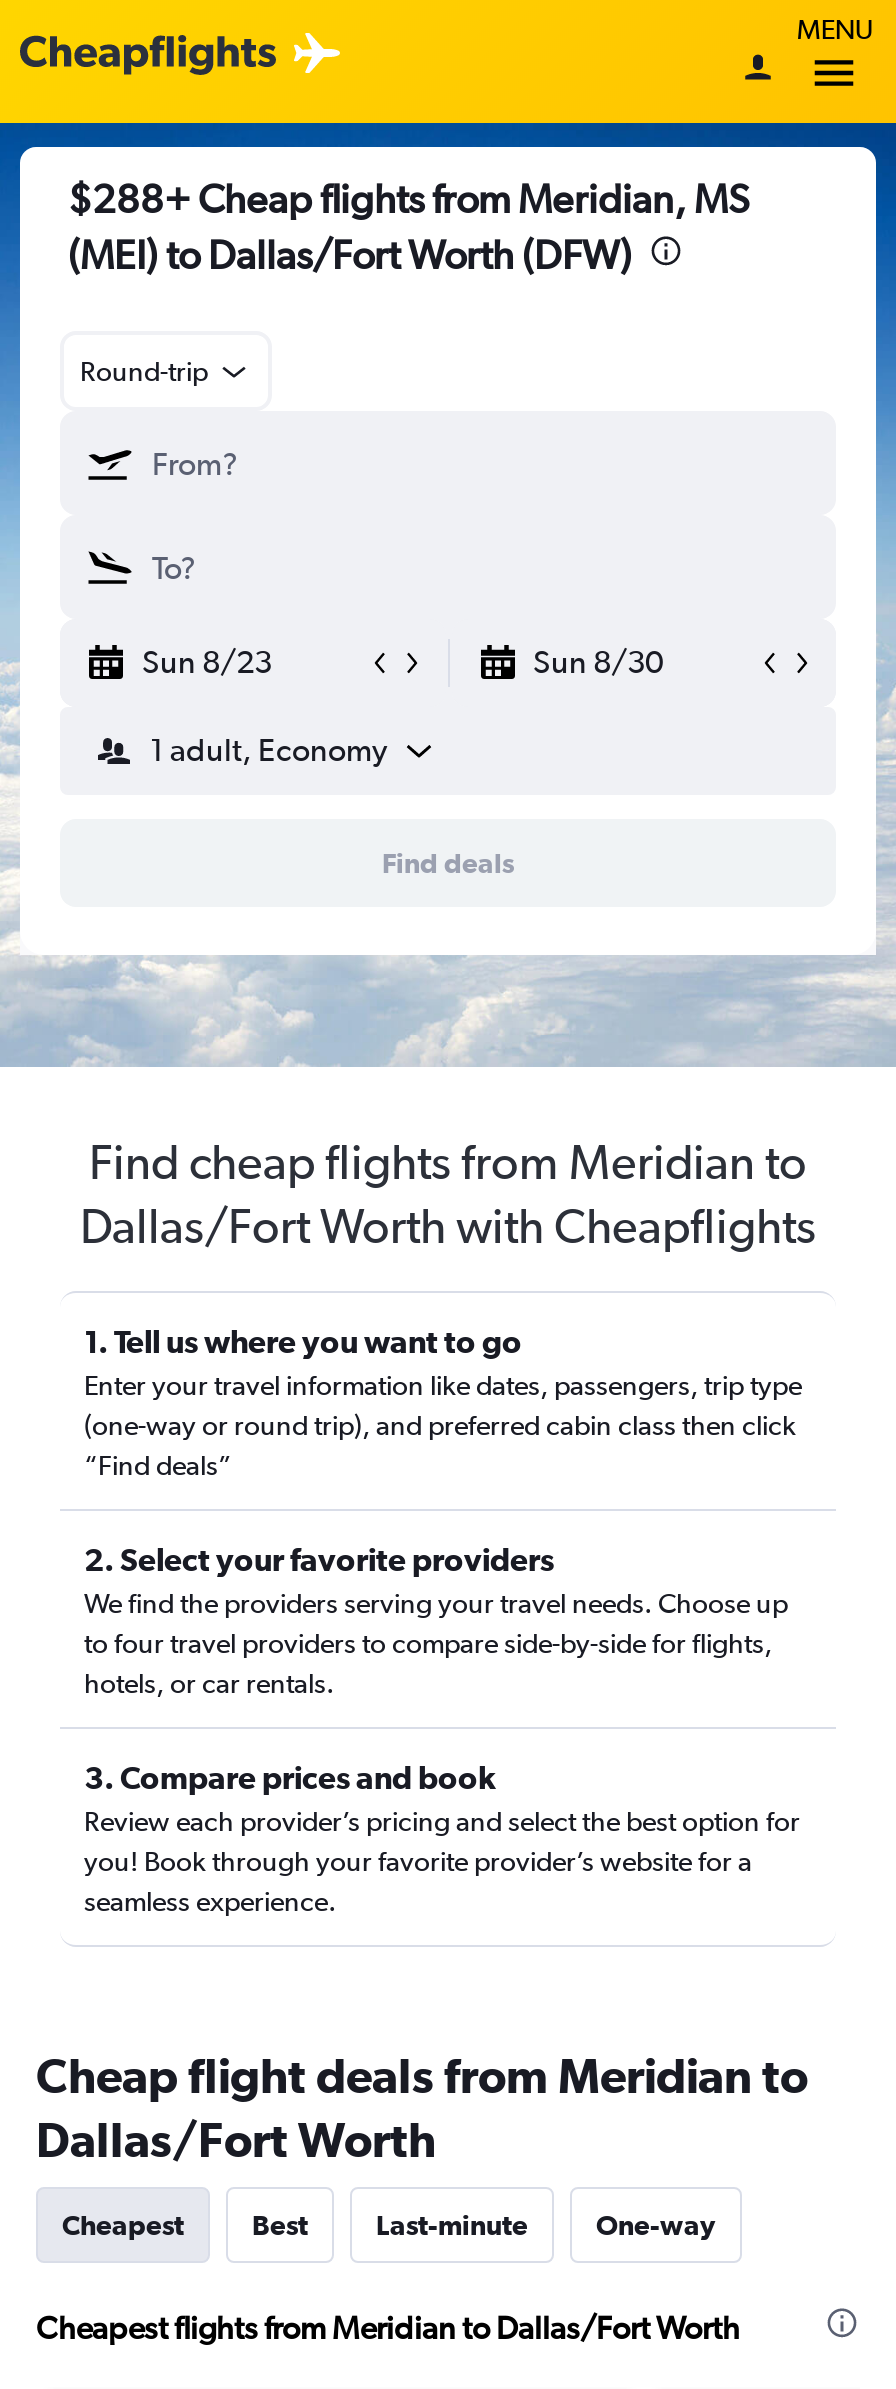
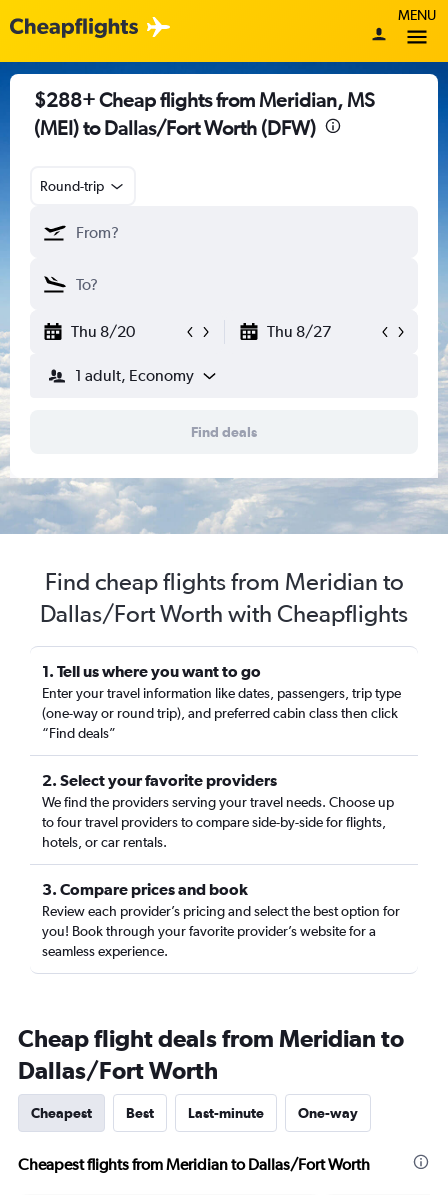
- Sun 8/23
- Sun 8/30
+ Thu 8/20
+ Thu 8/27
